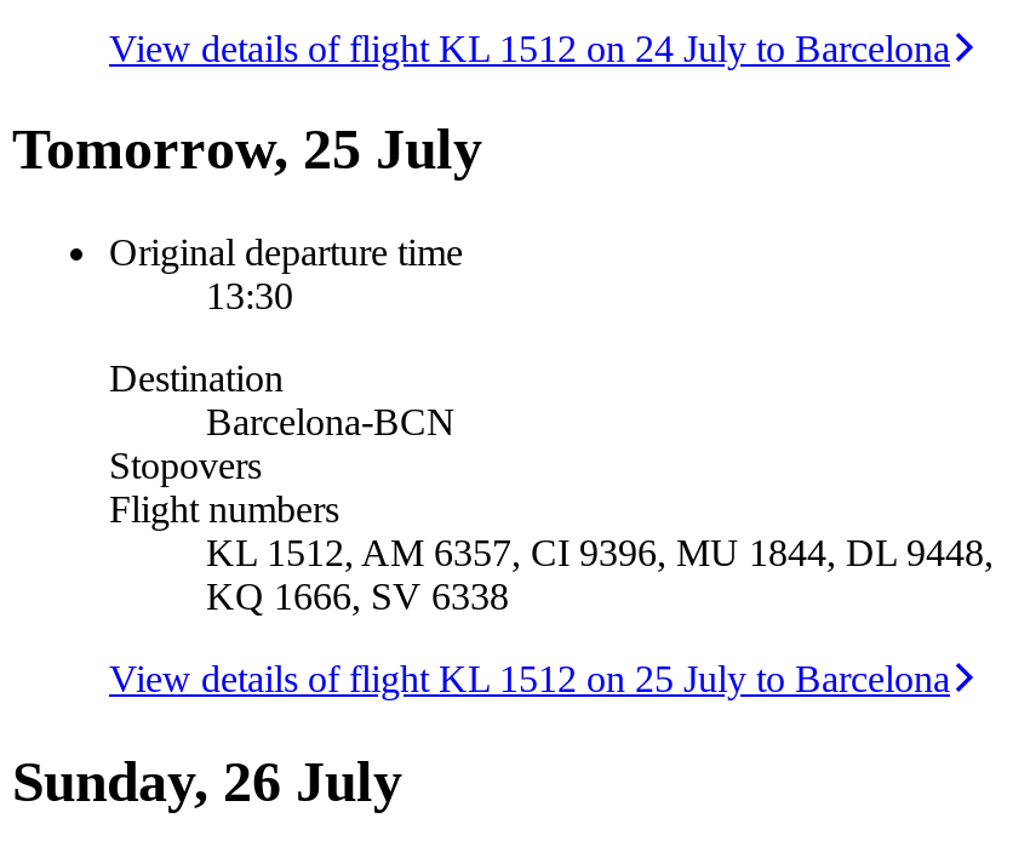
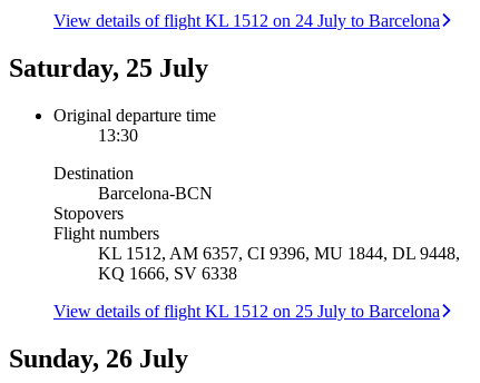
- Tomorrow, 25 July
+ Saturday, 25 July
